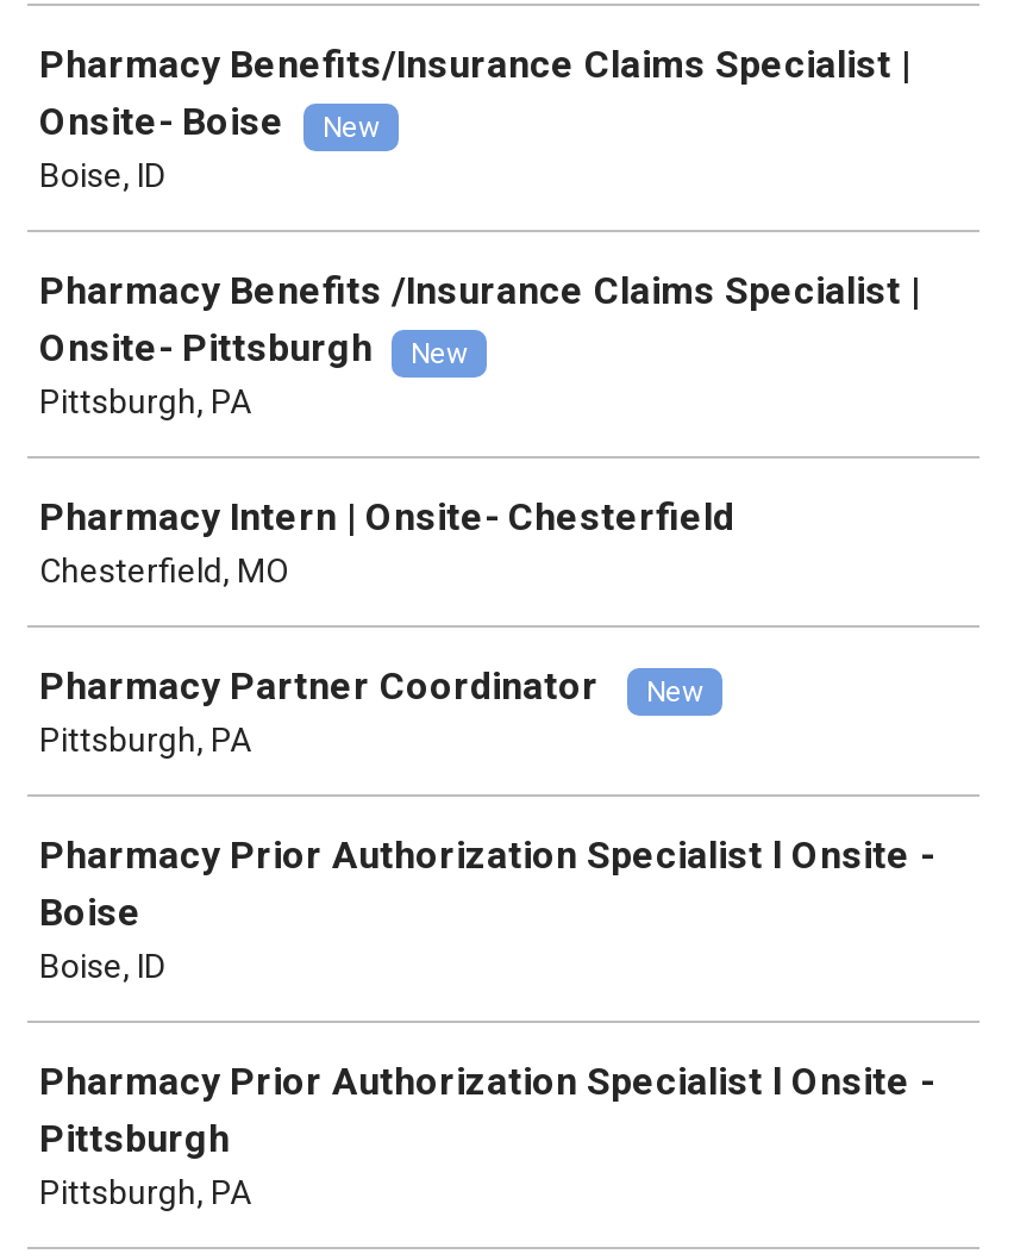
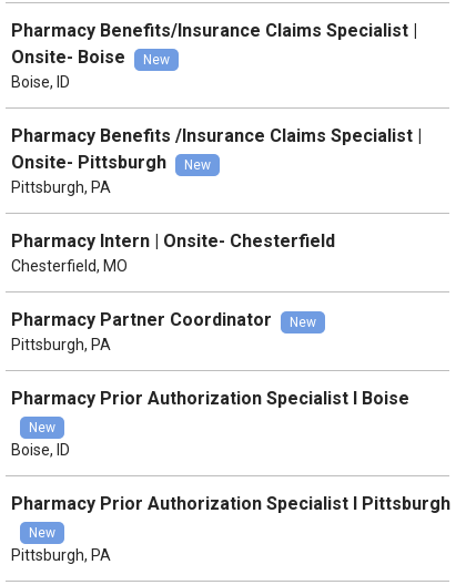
- Pharmacy Prior Authorization Specialist l Onsite -
- Boise
+ Pharmacy Prior Authorization Specialist l Boise
+ New

- Pharmacy Prior Authorization Specialist l Onsite -
- Pittsburgh
+ Pharmacy Prior Authorization Specialist l Pittsburgh
+ New
